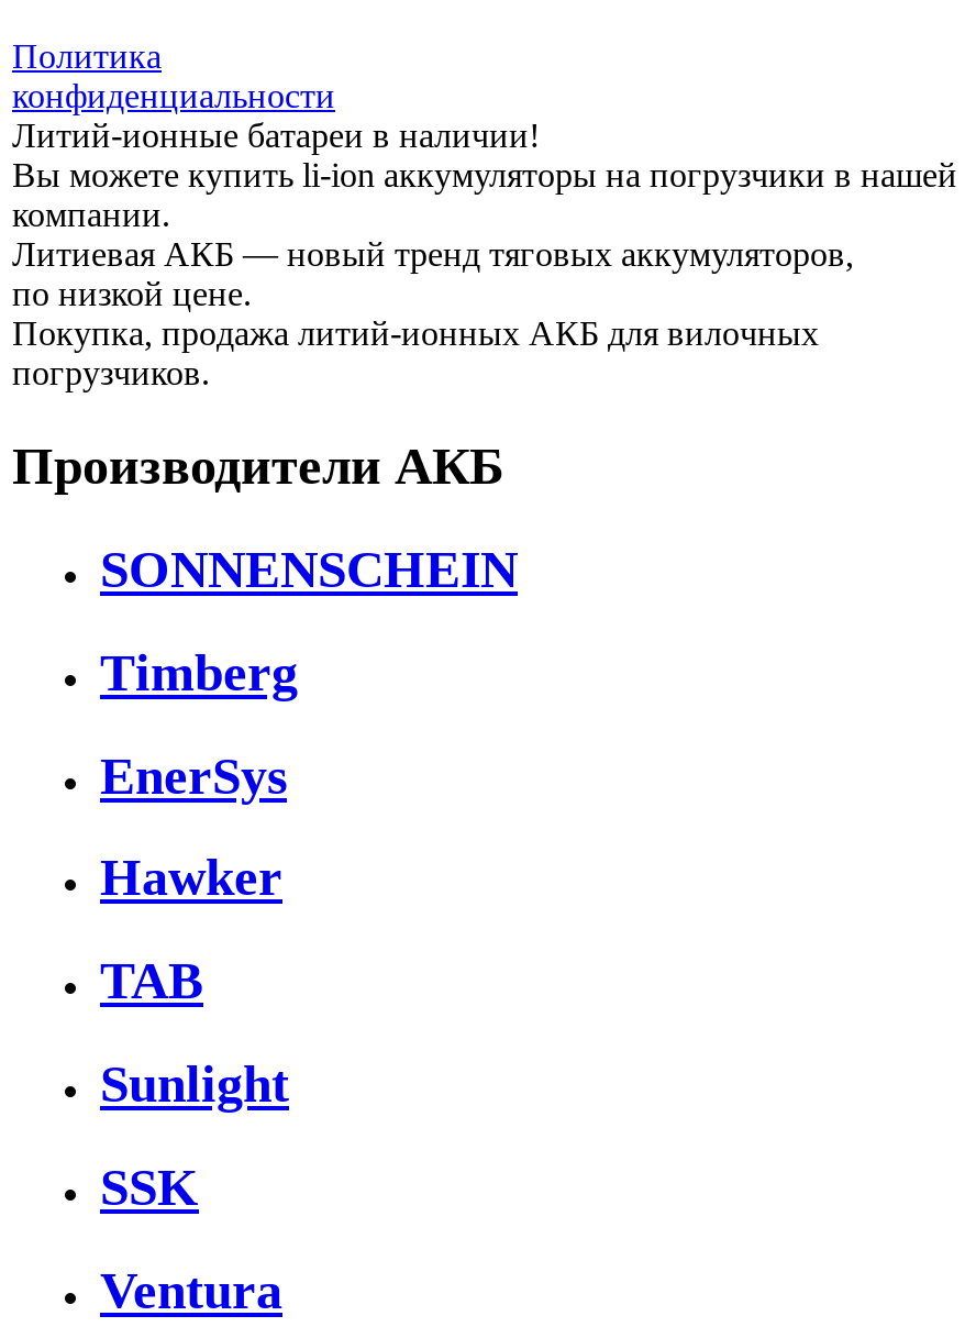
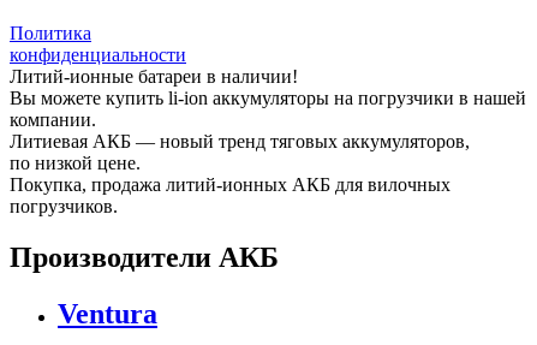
- SONNENSCHEIN
- Timberg
- EnerSys
- Hawker
- TAB
- Sunlight
- SSK
